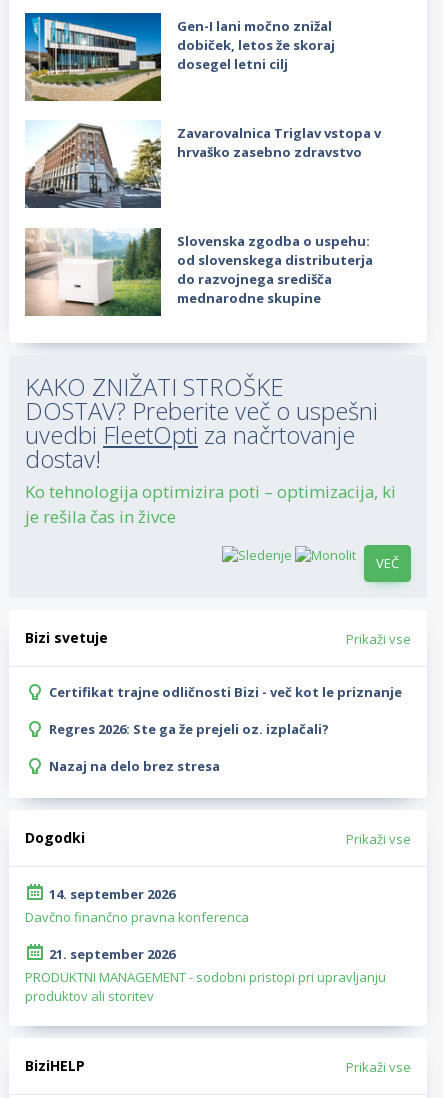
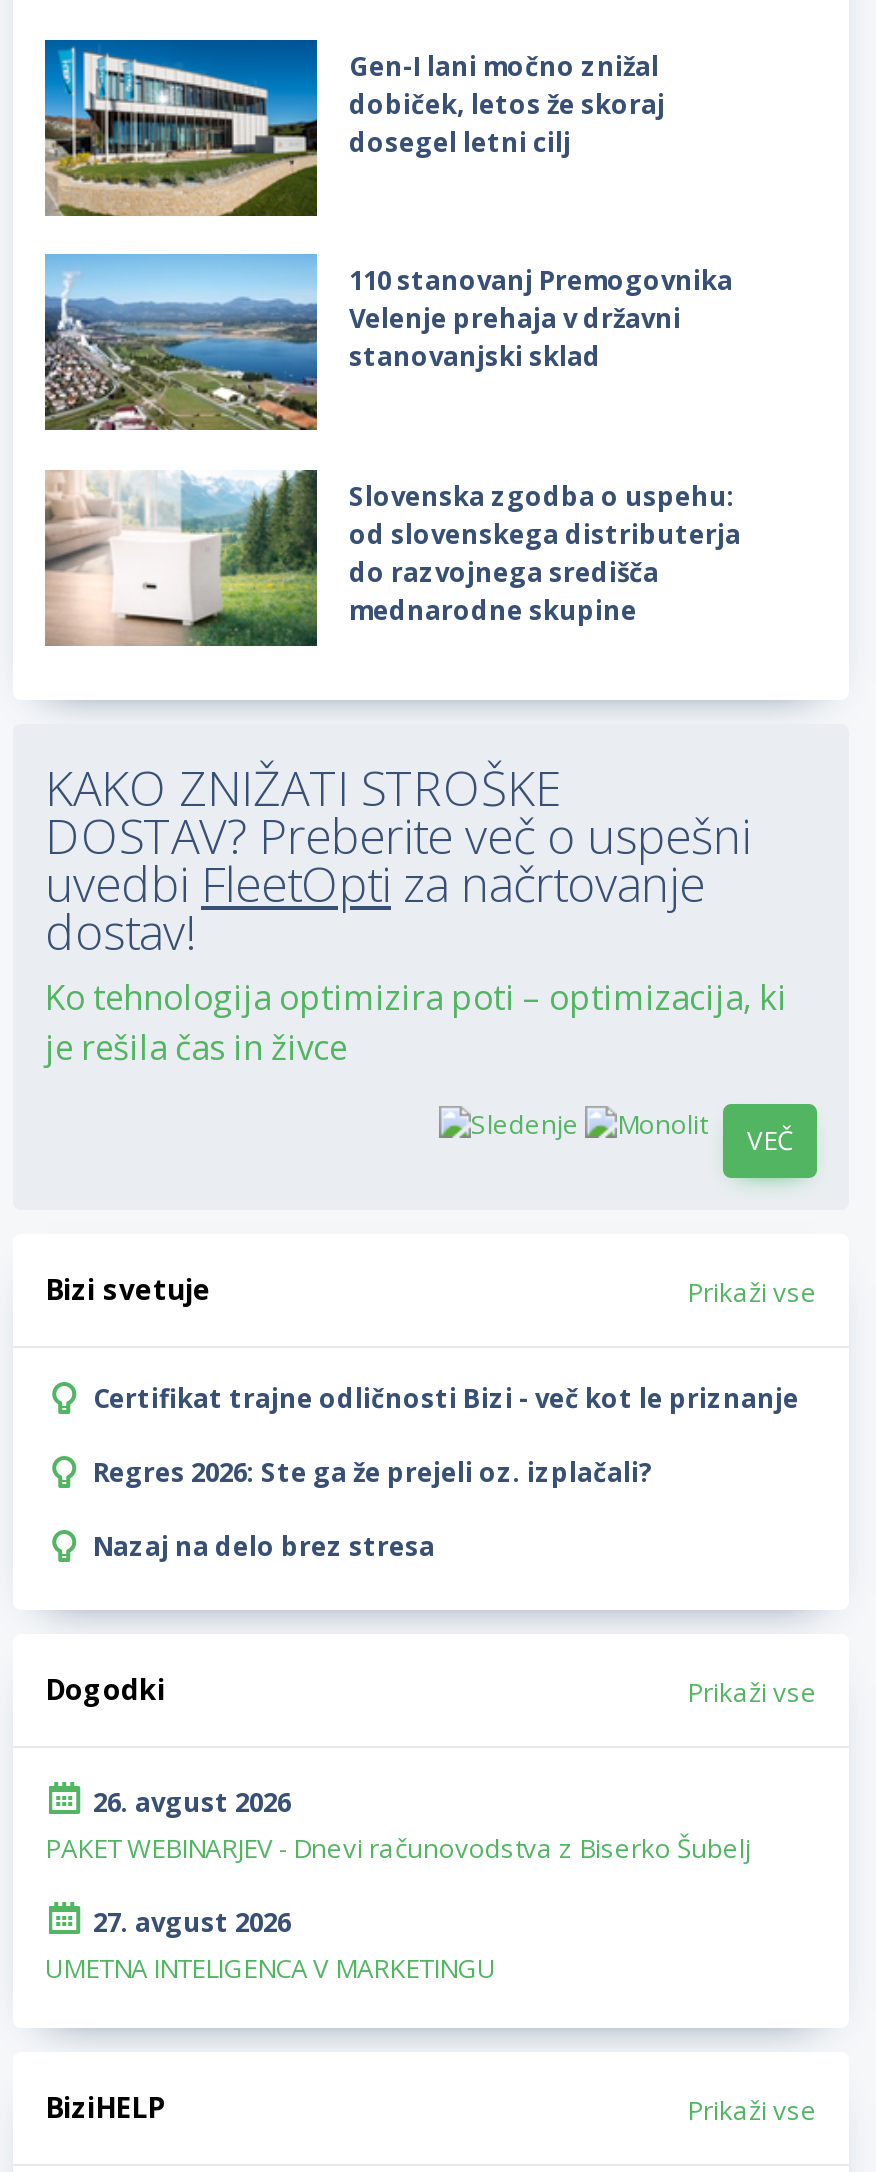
- [image]
- Zavarovalnica Triglav vstopa v
- hrvaško zasebno zdravstvo
+ [image]
+ 110 stanovanj Premogovnika
+ Velenje prehaja v državni
+ stanovanjski sklad

- 14. september 2026
- Davčno finančno pravna konferenca
+ 26. avgust 2026
+ PAKET WEBINARJEV - Dnevi računovodstva z Biserko Šubelj

- 21. september 2026
- PRODUKTNI MANAGEMENT - sodobni pristopi pri upravljanju
- produktov ali storitev
+ 27. avgust 2026
+ UMETNA INTELIGENCA V MARKETINGU
